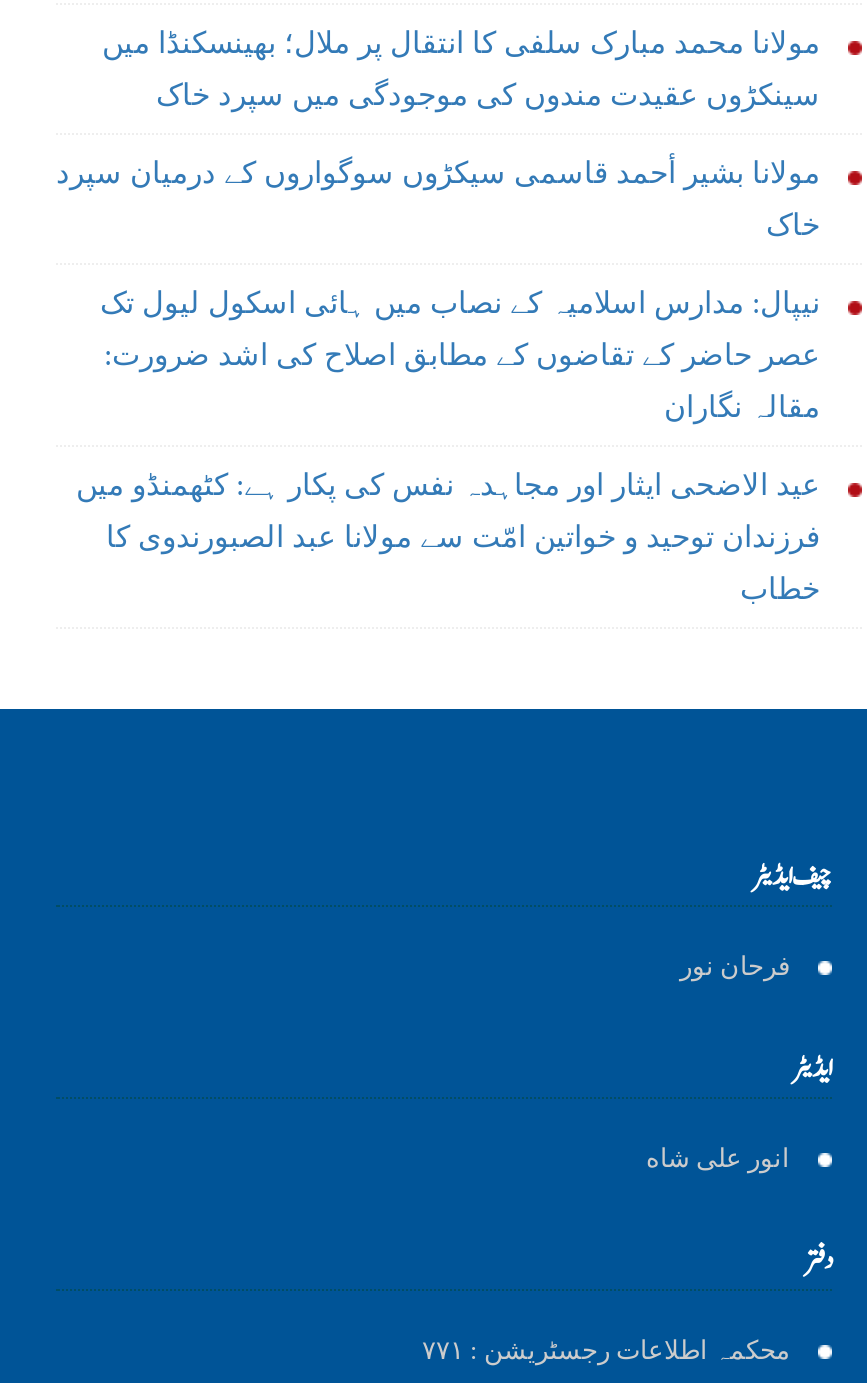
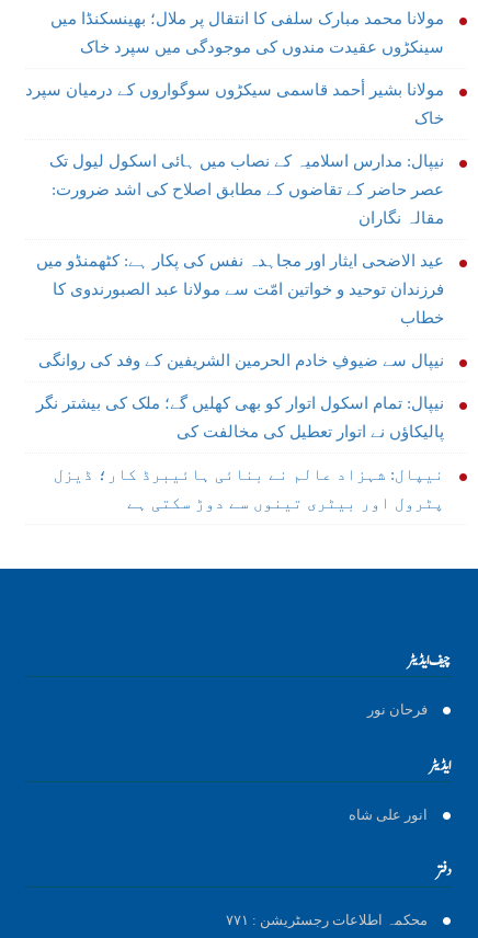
+ نیپال سے ضیوفِ خادم الحرمین الشریفین کے وفد کی روانگی
+ نیپال: تمام اسکول اتوار کو بھی کھلیں گے؛ ملک کی بیشتر نگر
+ پالیکاؤں نے اتوار تعطیل کی مخالفت کی
+ نیپال: شہزاد عالم نے بنائی ہائیبرڈ کار؛ ڈیزل
+ پٹرول اور بیٹری تینوں سے دوڑ سکتی ہے
